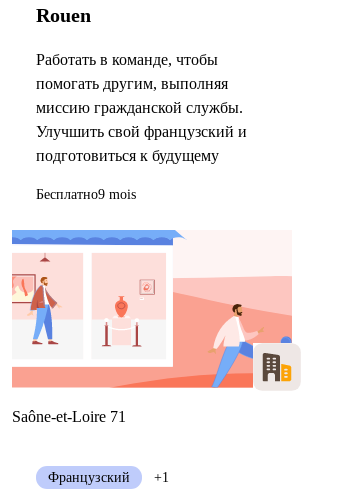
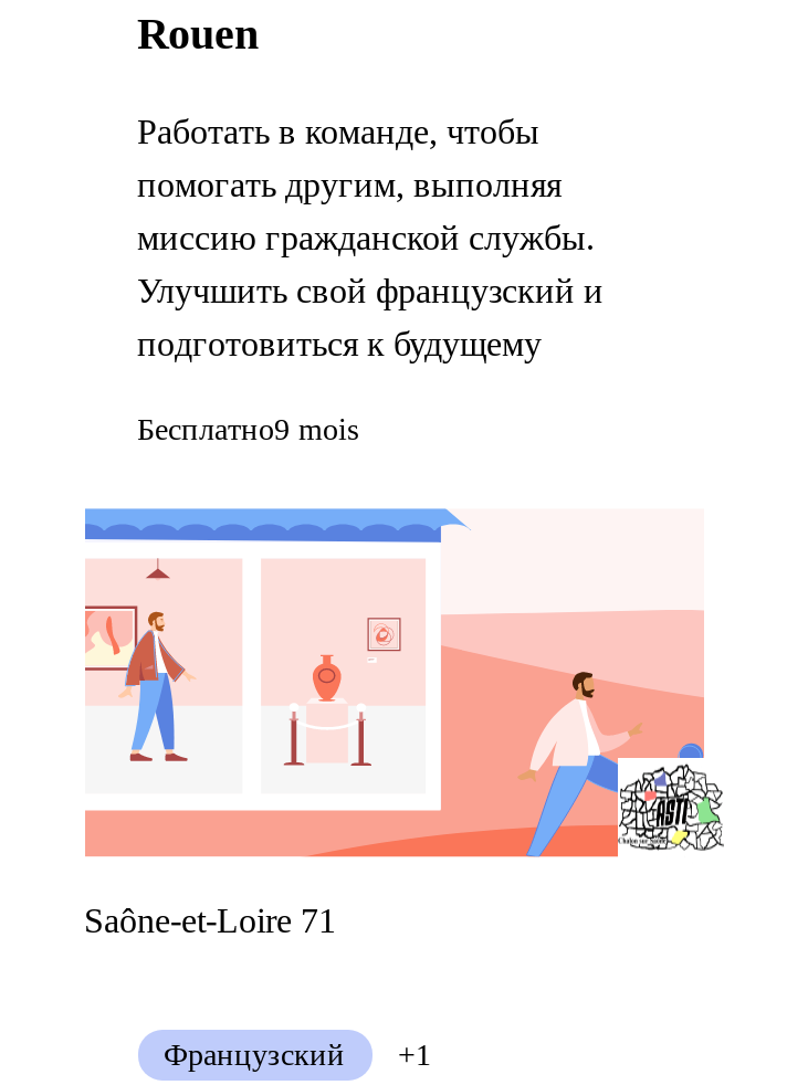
- [image]
+ [image]
